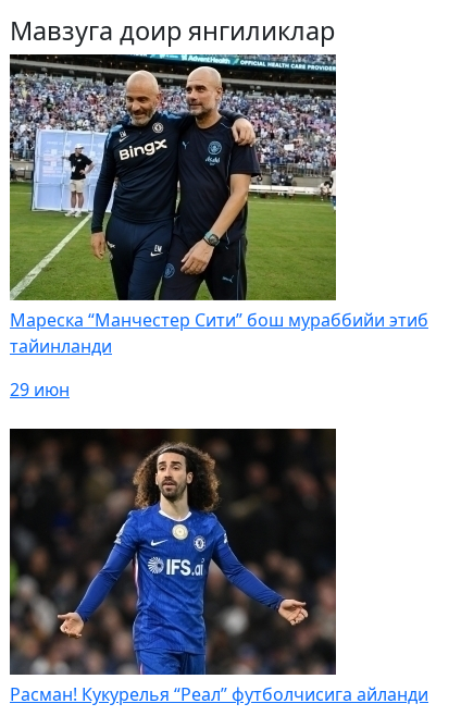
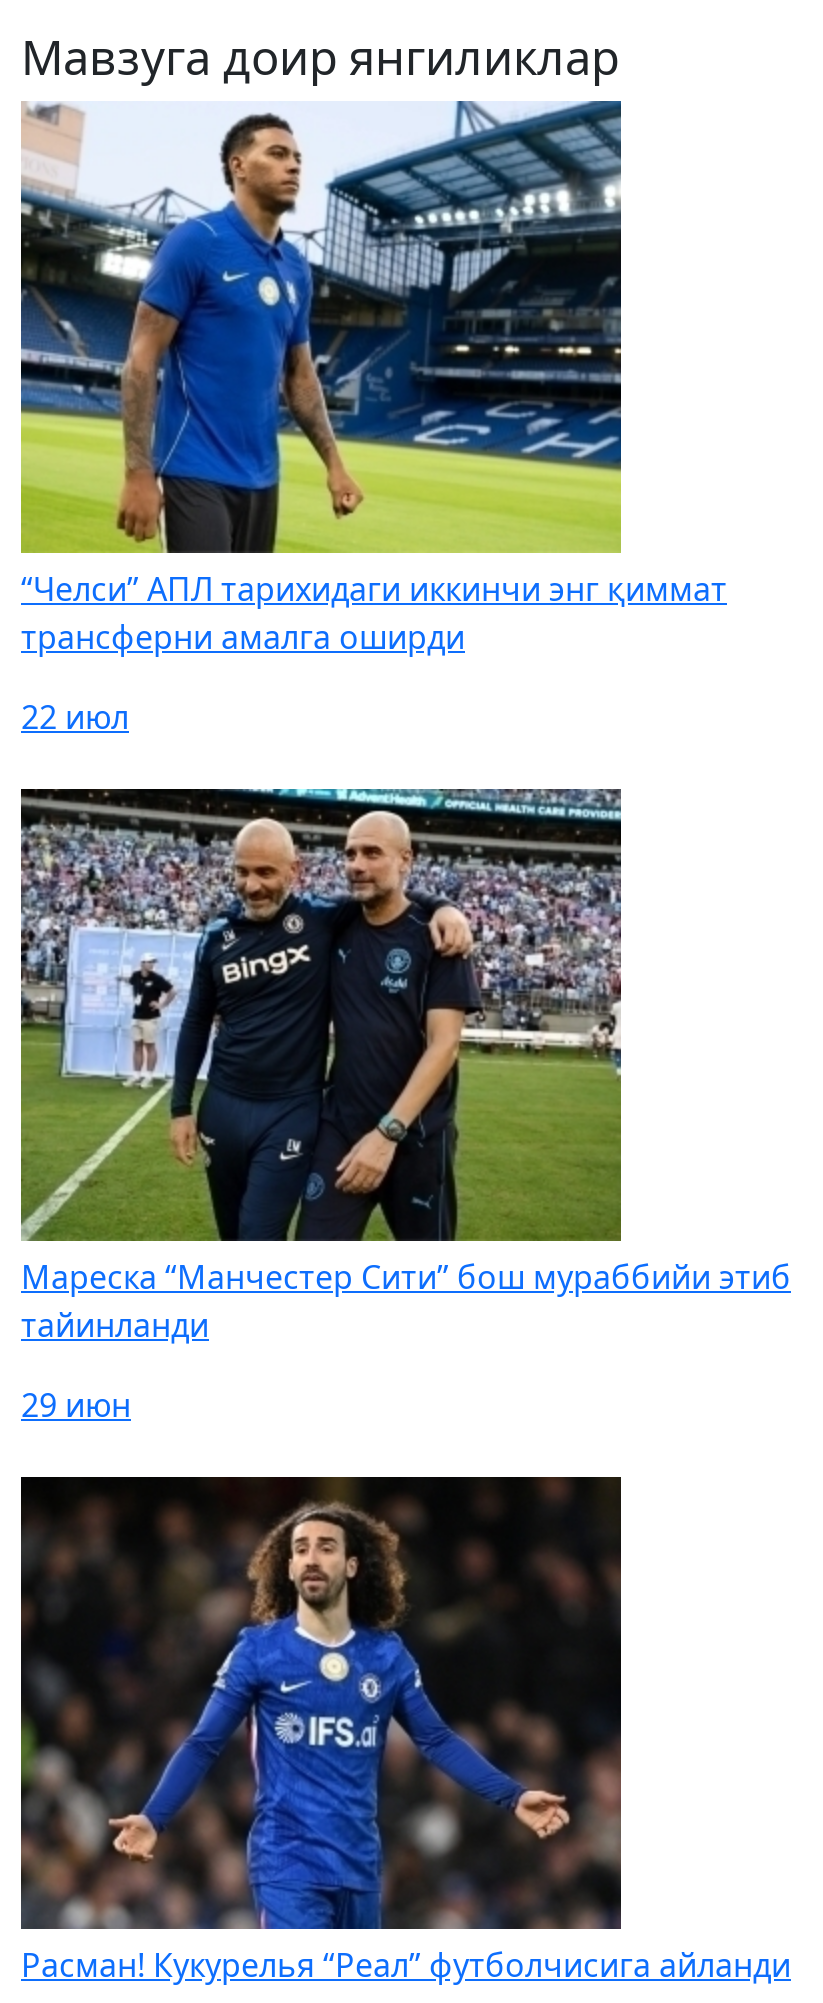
+ [image]
+ “Челси” АПЛ тарихидаги иккинчи энг қиммат
+ трансферни амалга оширди
+ 22 июл
